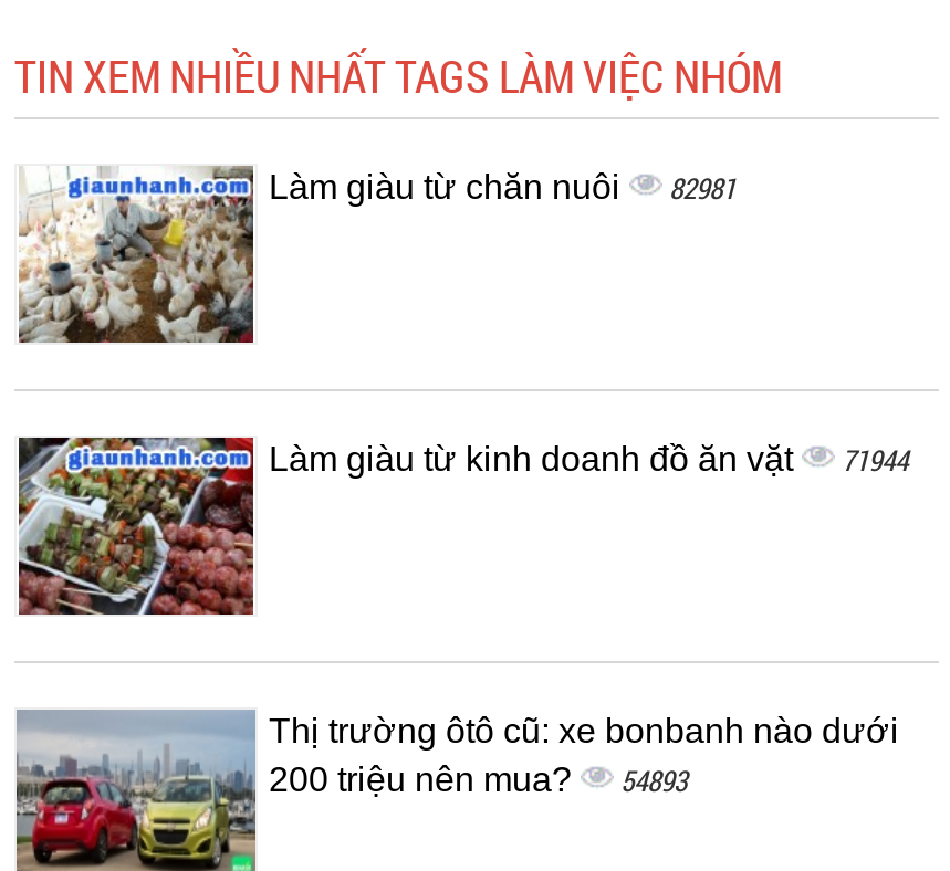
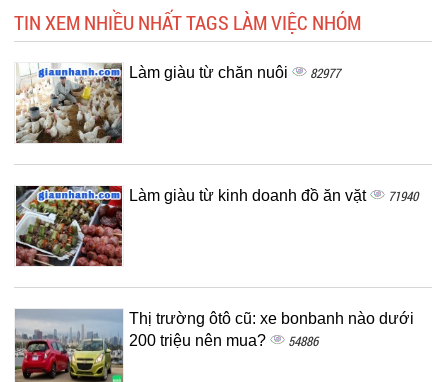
- Làm giàu từ chăn nuôi 82981
+ Làm giàu từ chăn nuôi 82977

- Làm giàu từ kinh doanh đồ ăn vặt 71944
+ Làm giàu từ kinh doanh đồ ăn vặt 71940

- 200 triệu nên mua? 54893
+ 200 triệu nên mua? 54886
